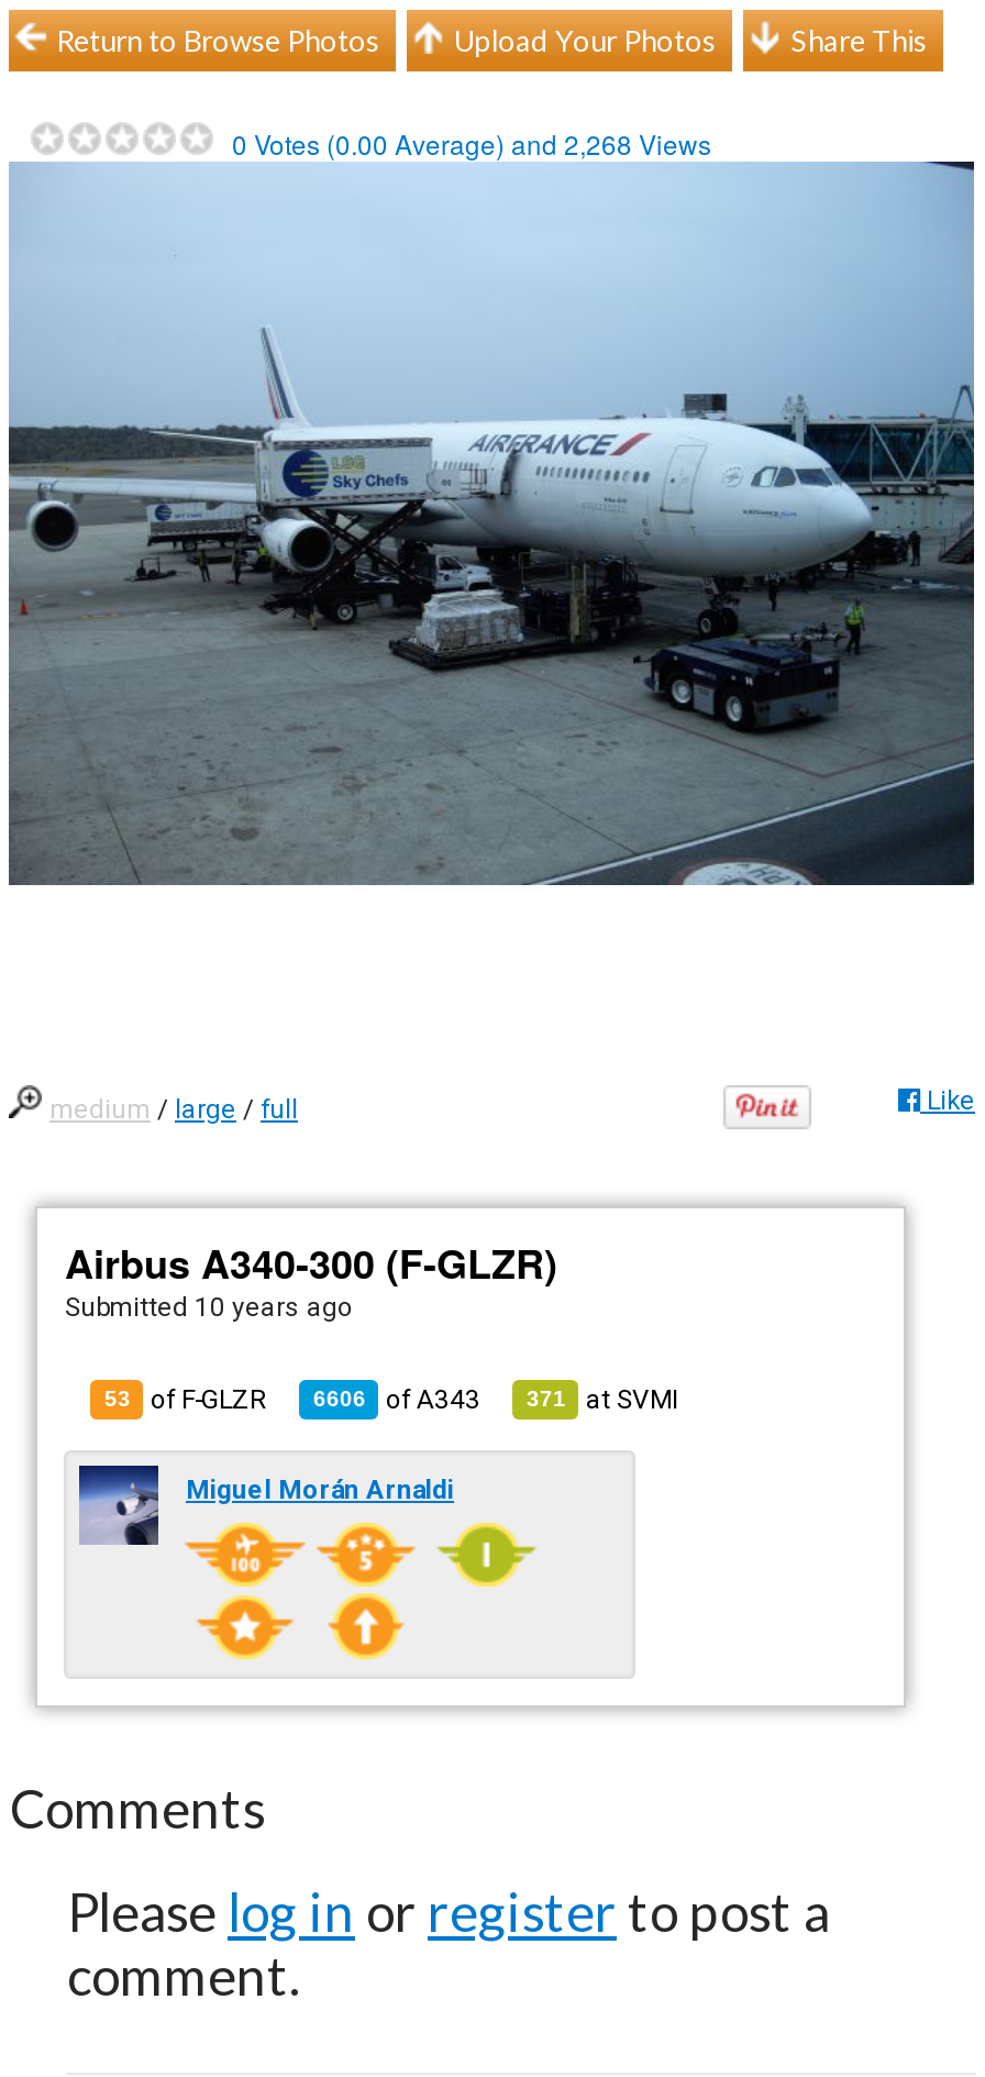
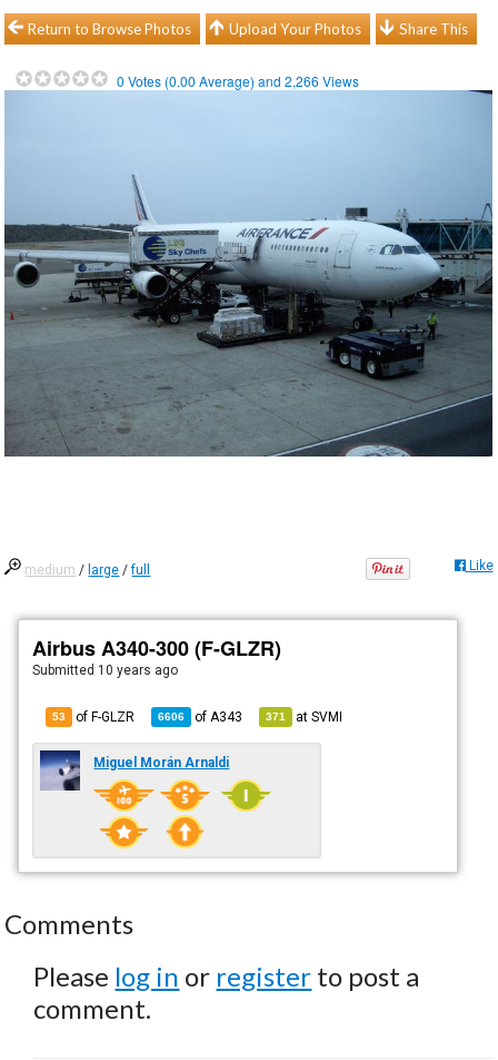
- 0 Votes (0.00 Average) and 2,268 Views
+ 0 Votes (0.00 Average) and 2,266 Views
